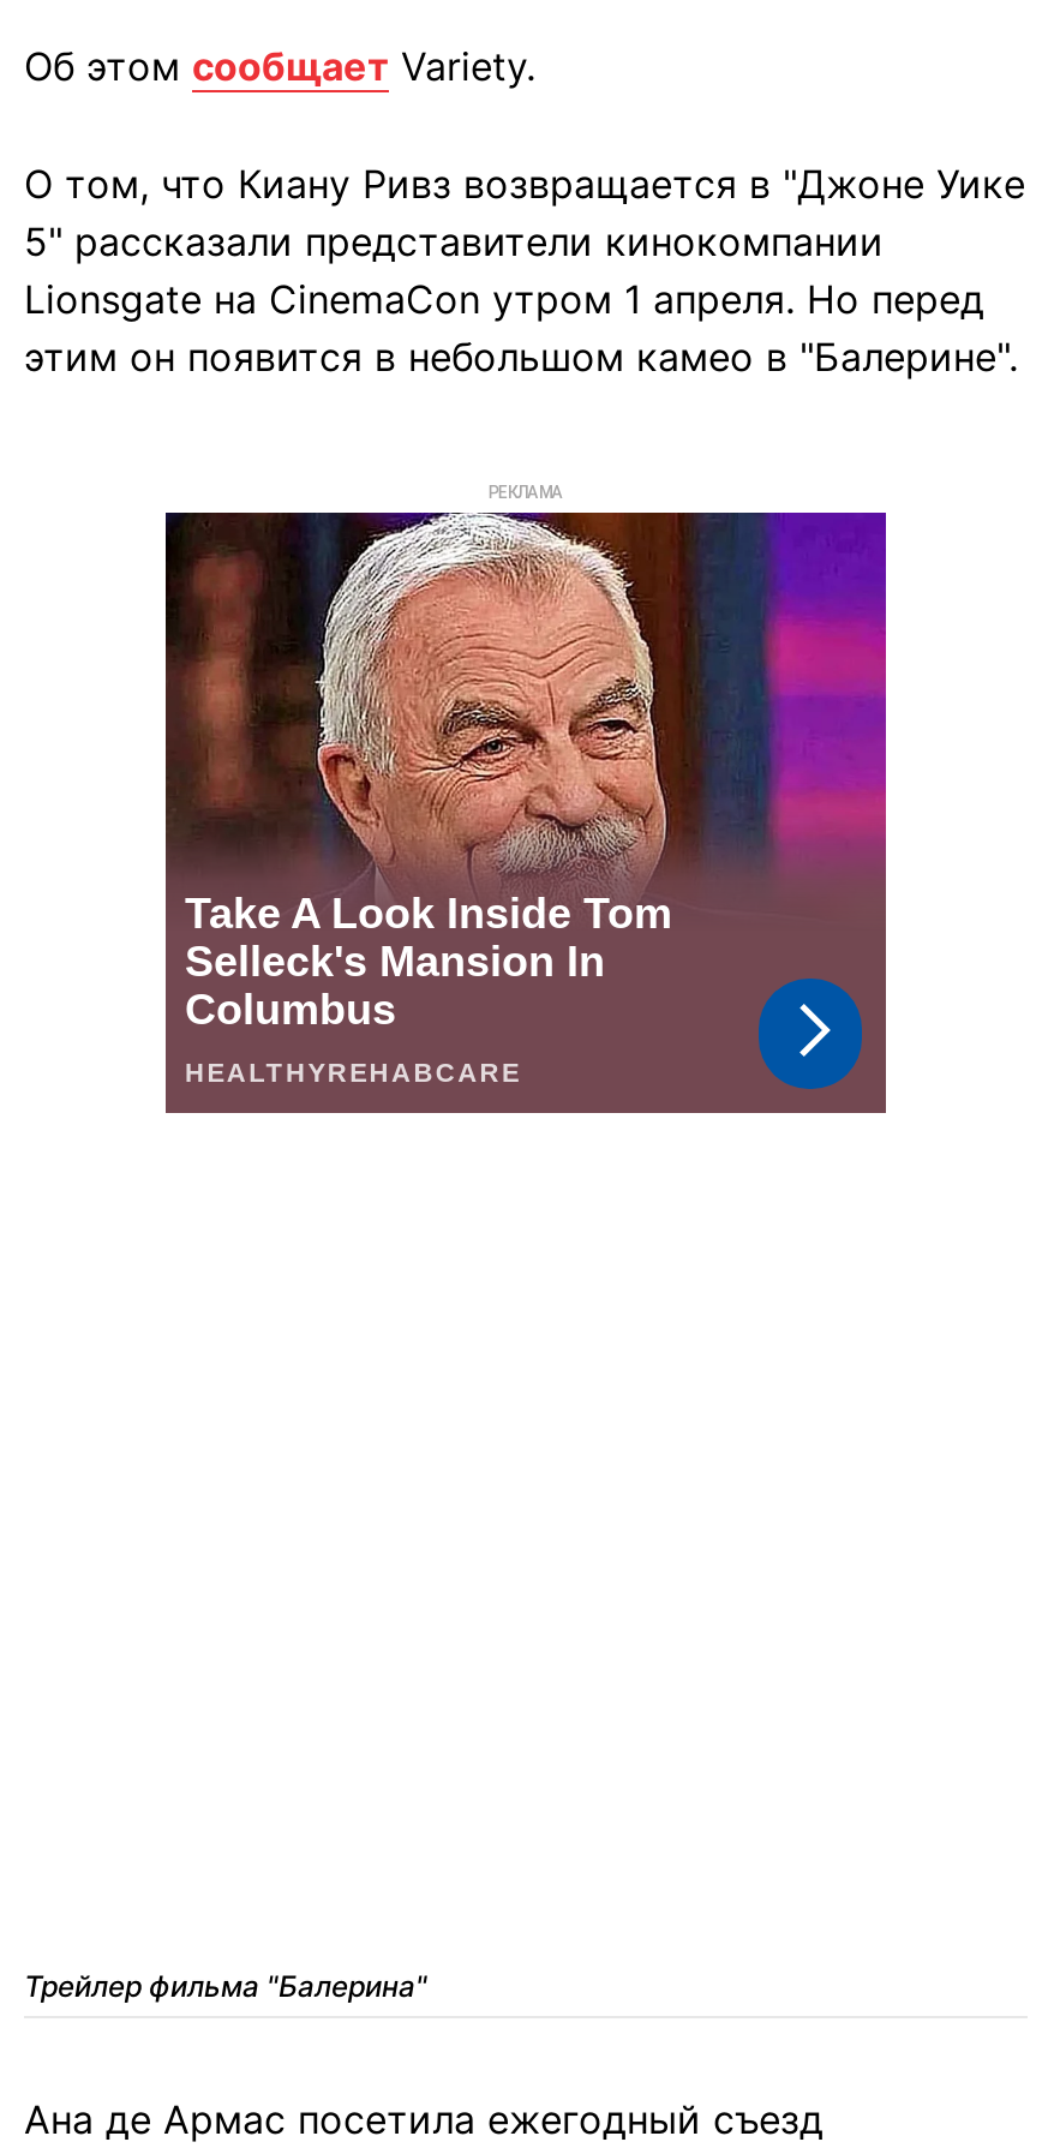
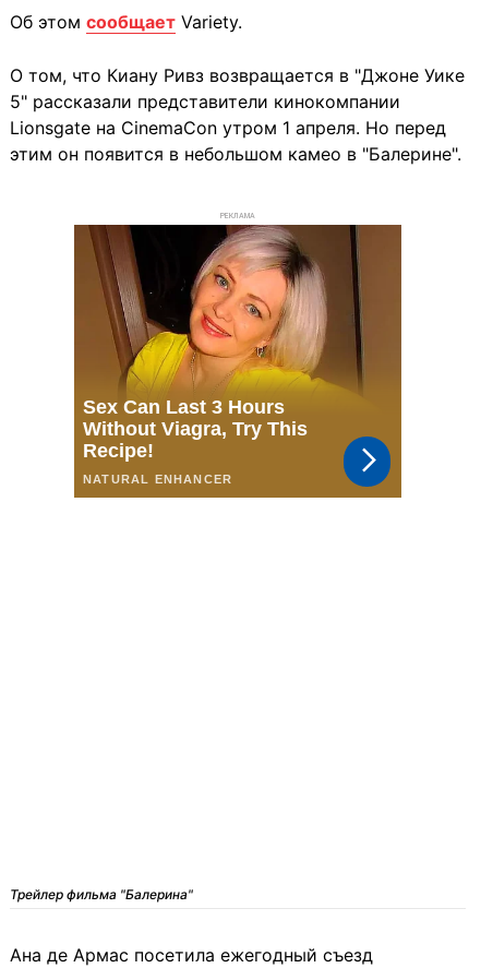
- [image]
+ [image]
